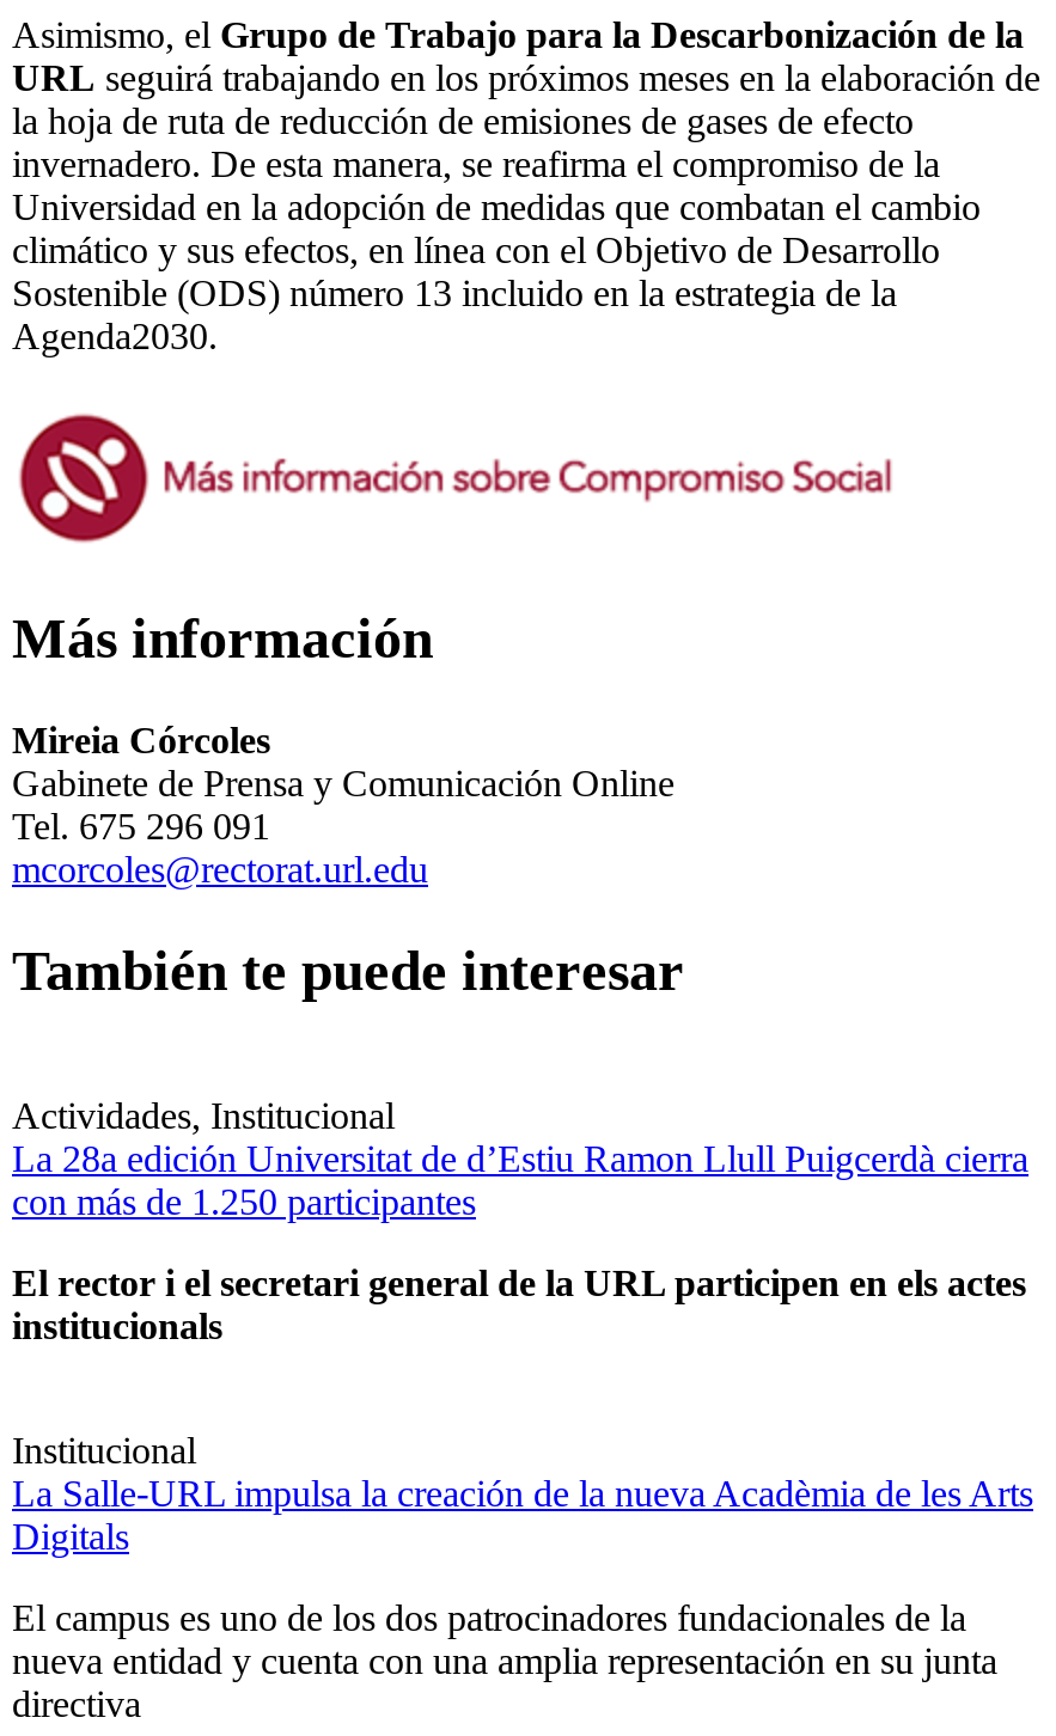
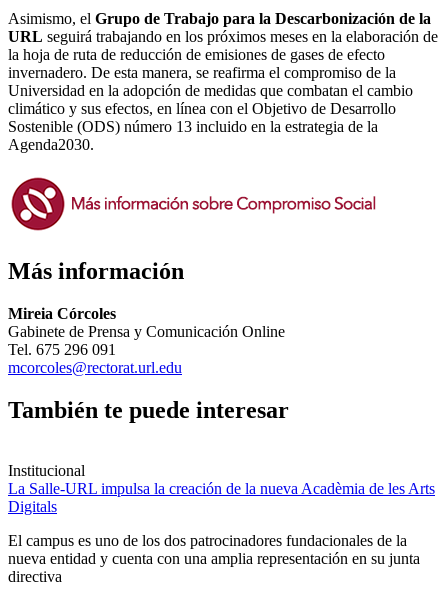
- Actividades, Institucional
- La 28a edición Universitat de d’Estiu Ramon Llull Puigcerdà cierra
- con más de 1.250 participantes
- El rector i el secretari general de la URL participen en els actes
- institucionals
